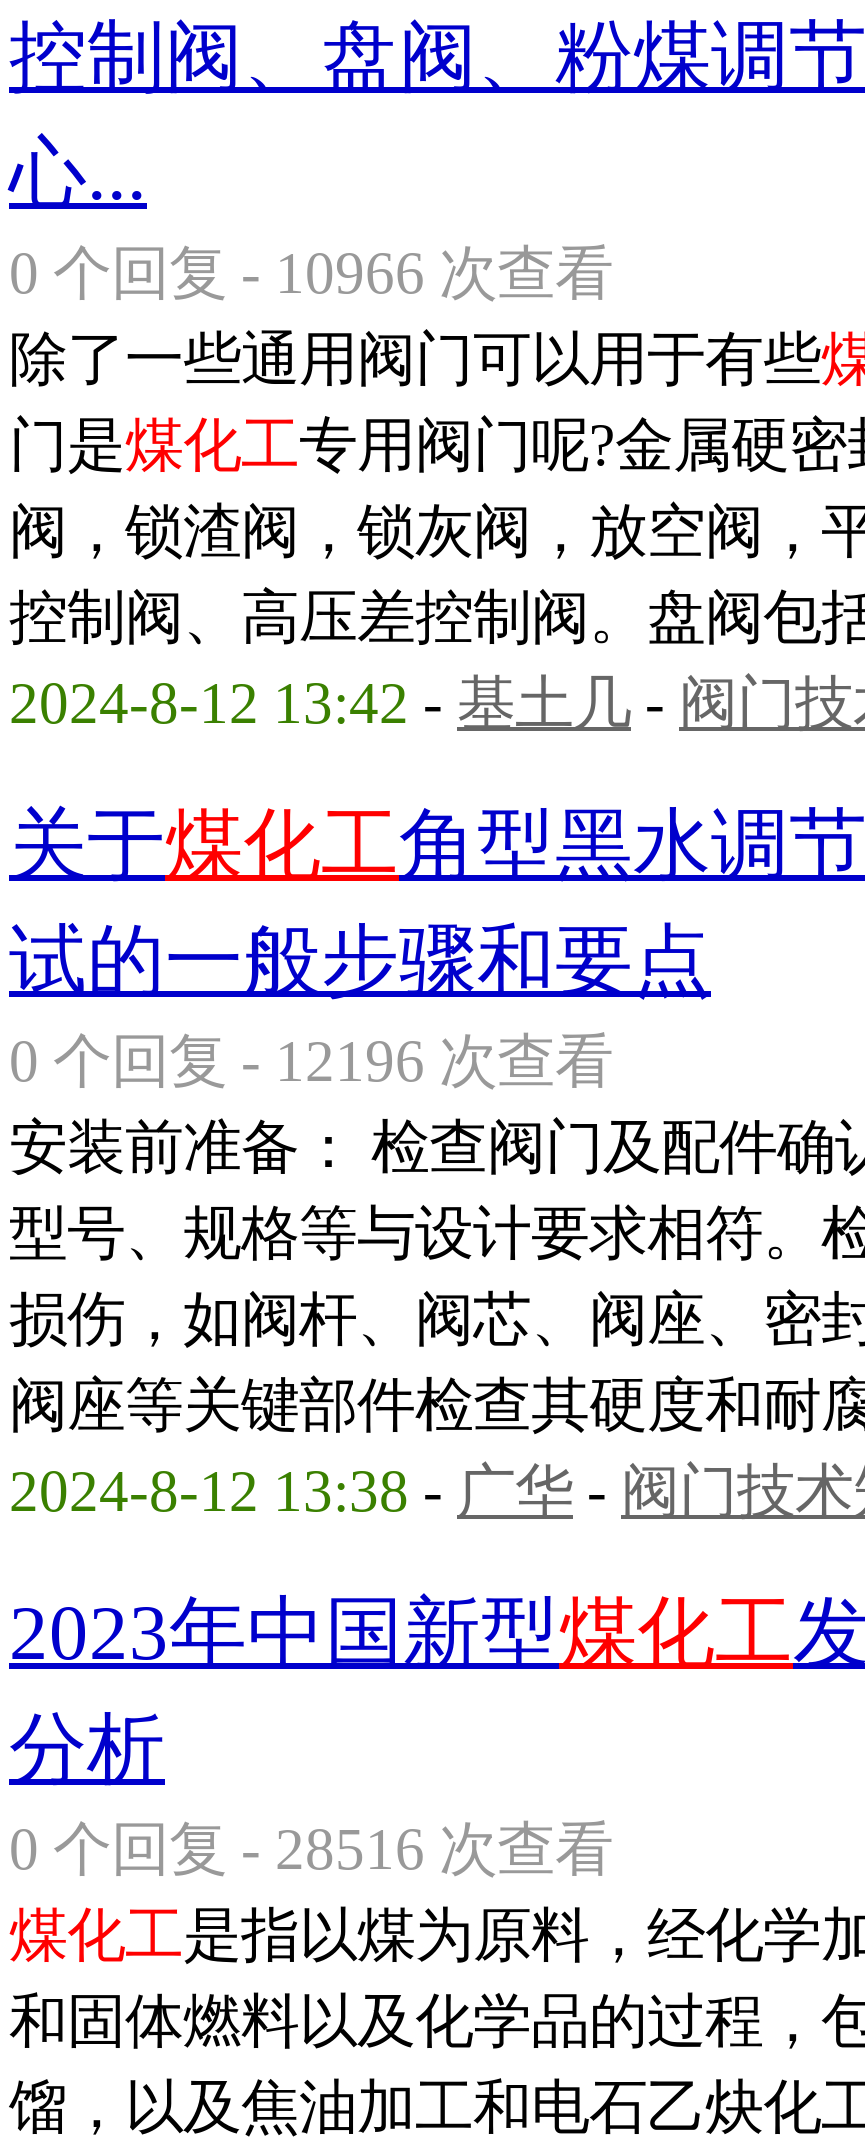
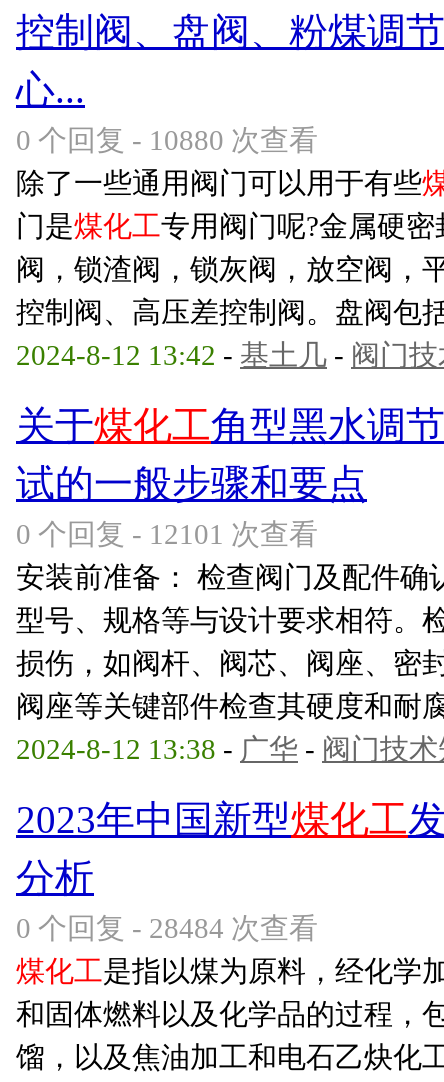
- 0 个回复 - 10966 次查看
+ 0 个回复 - 10880 次查看

- 0 个回复 - 12196 次查看
+ 0 个回复 - 12101 次查看

- 0 个回复 - 28516 次查看
+ 0 个回复 - 28484 次查看
